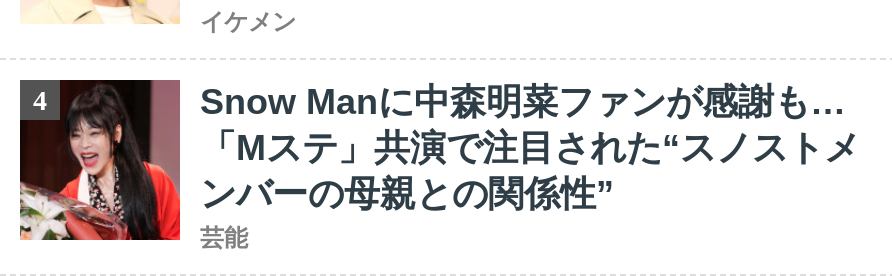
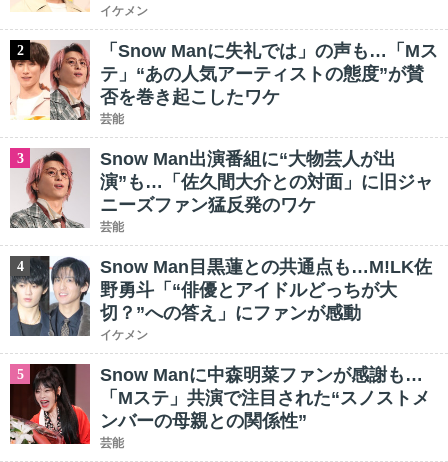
+ [image]
+ Snow Man目黒蓮との共通点も…M!LK佐
+ 野勇斗「“俳優とアイドルどっちが大
+ 切？”への答え」にファンが感動
+ イケメン
+ 5

+ [image]

+ [image]
+ 2
+ 「Snow Manに失礼では」の声も…「Mス
+ テ」“あの人気アーティストの態度”が賛
+ 否を巻き起こしたワケ
+ 芸能
+ 3
+ Snow Man出演番組に“大物芸人が出
+ 演”も…「佐久間大介との対面」に旧ジャ
+ ニーズファン猛反発のワケ
+ 芸能
